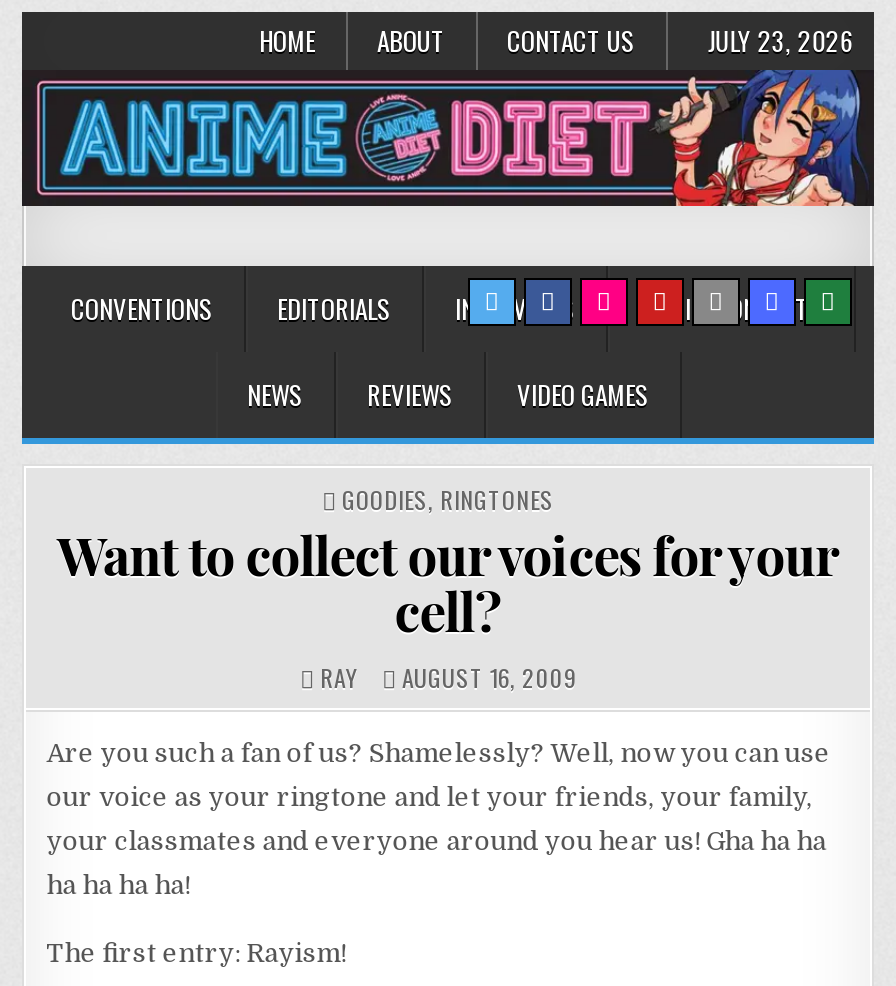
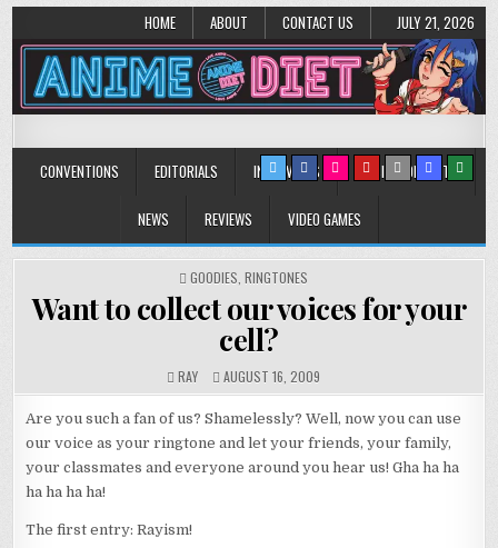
- HOME ABOUT CONTACT US JULY 23, 2026
+ HOME ABOUT CONTACT US JULY 21, 2026
